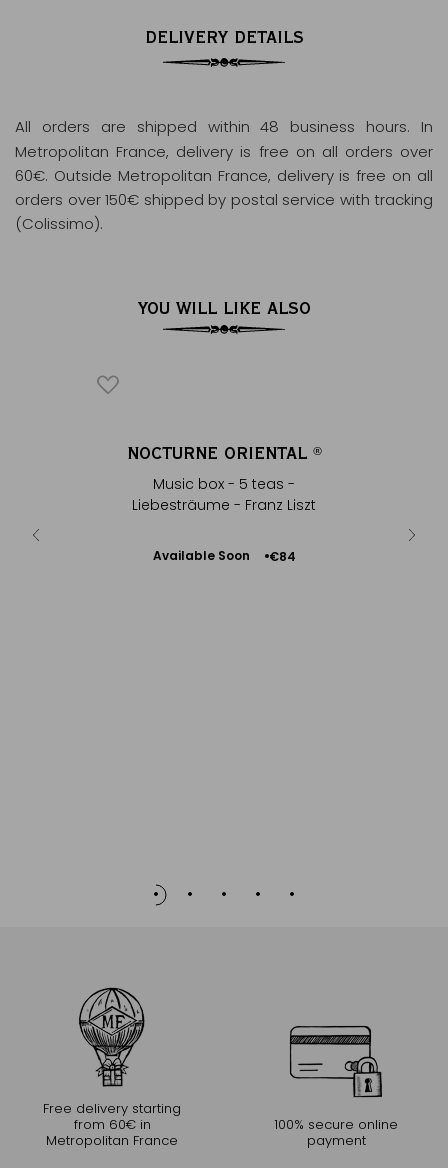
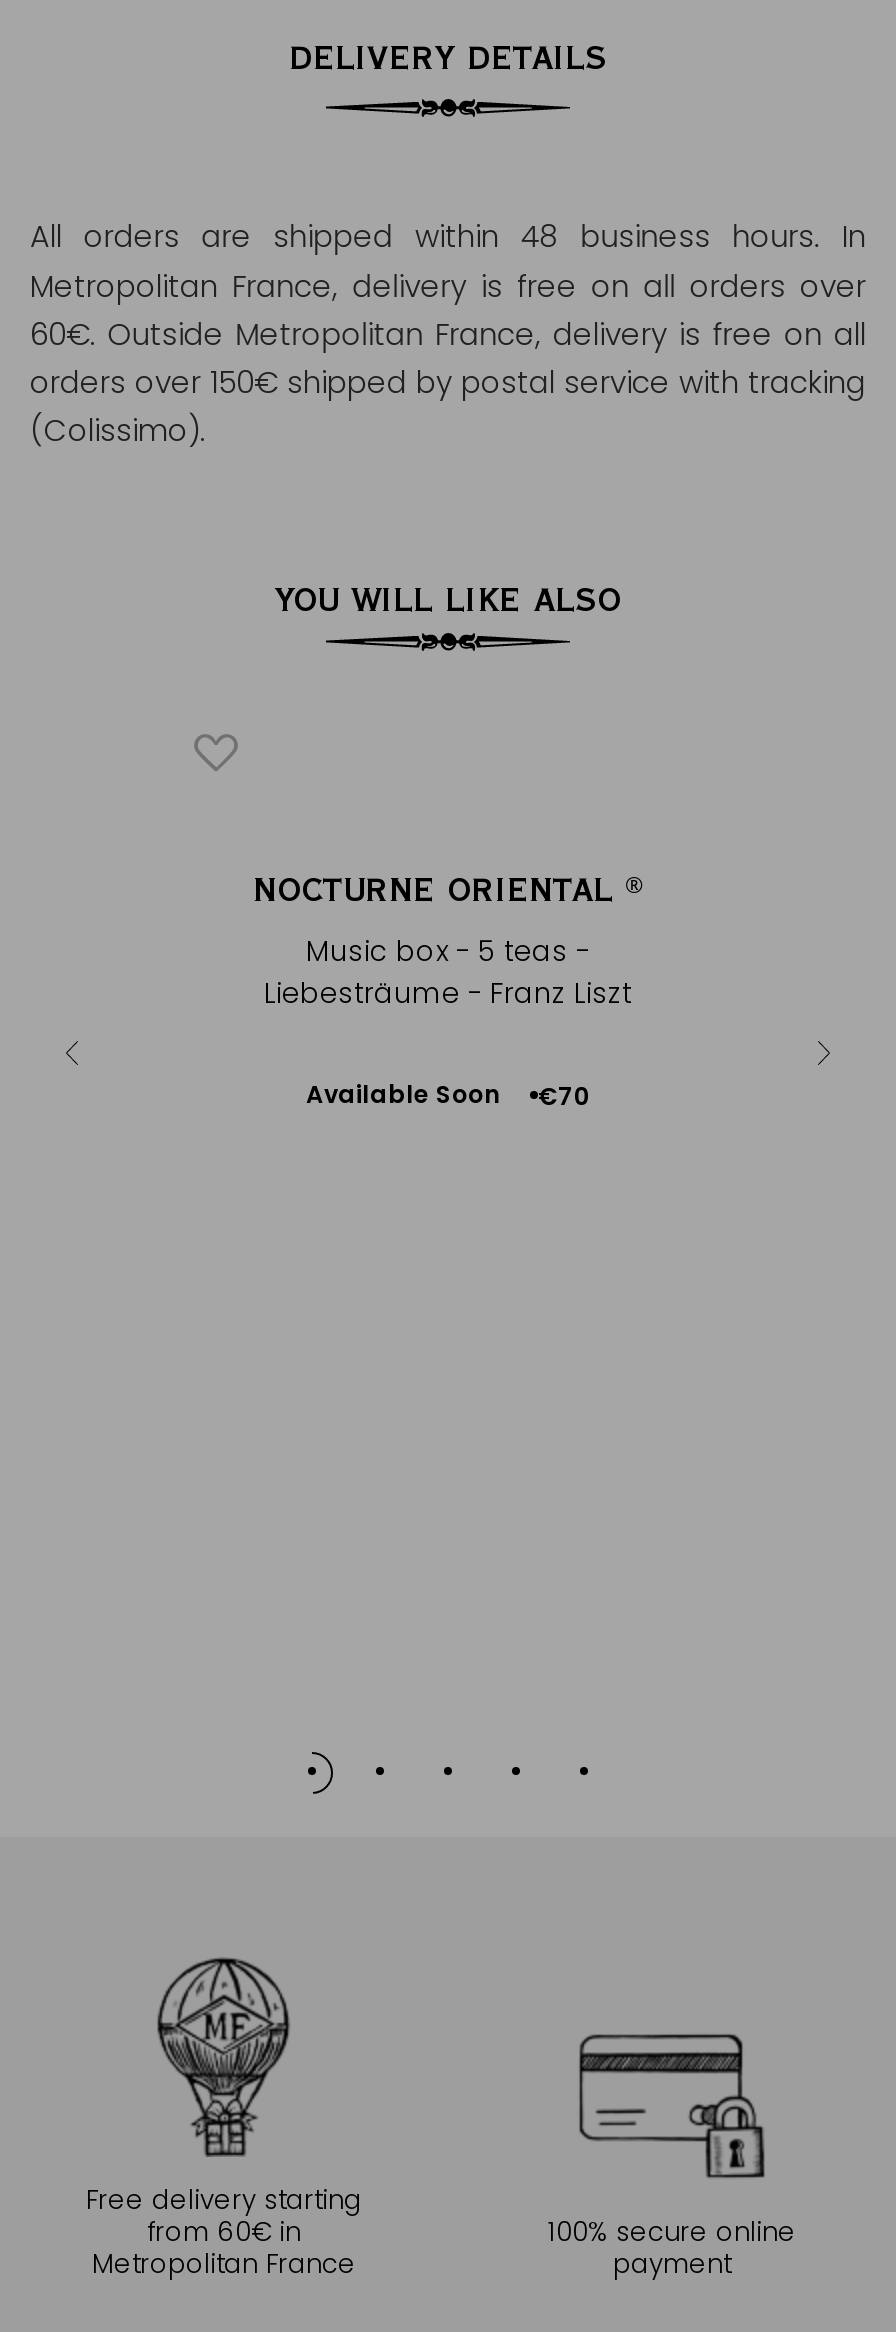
- Available Soon €84
+ Available Soon €70
